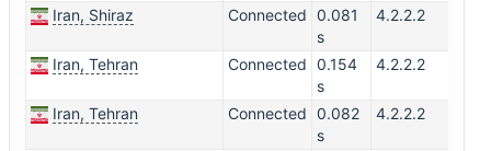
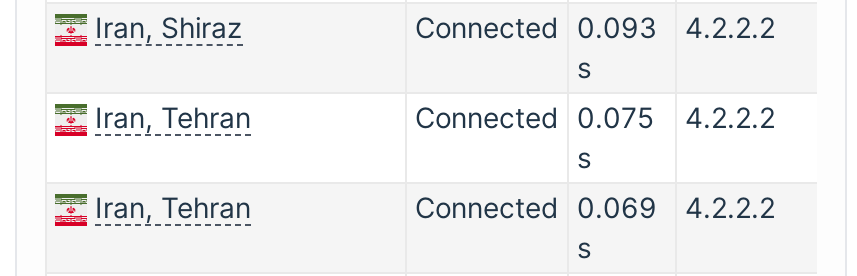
- Connected 0.081 4.2.2.2
+ Connected 0.093 4.2.2.2

- Connected 0.154 4.2.2.2
+ Connected 0.075 4.2.2.2

- Connected 0.082 4.2.2.2
+ Connected 0.069 4.2.2.2
